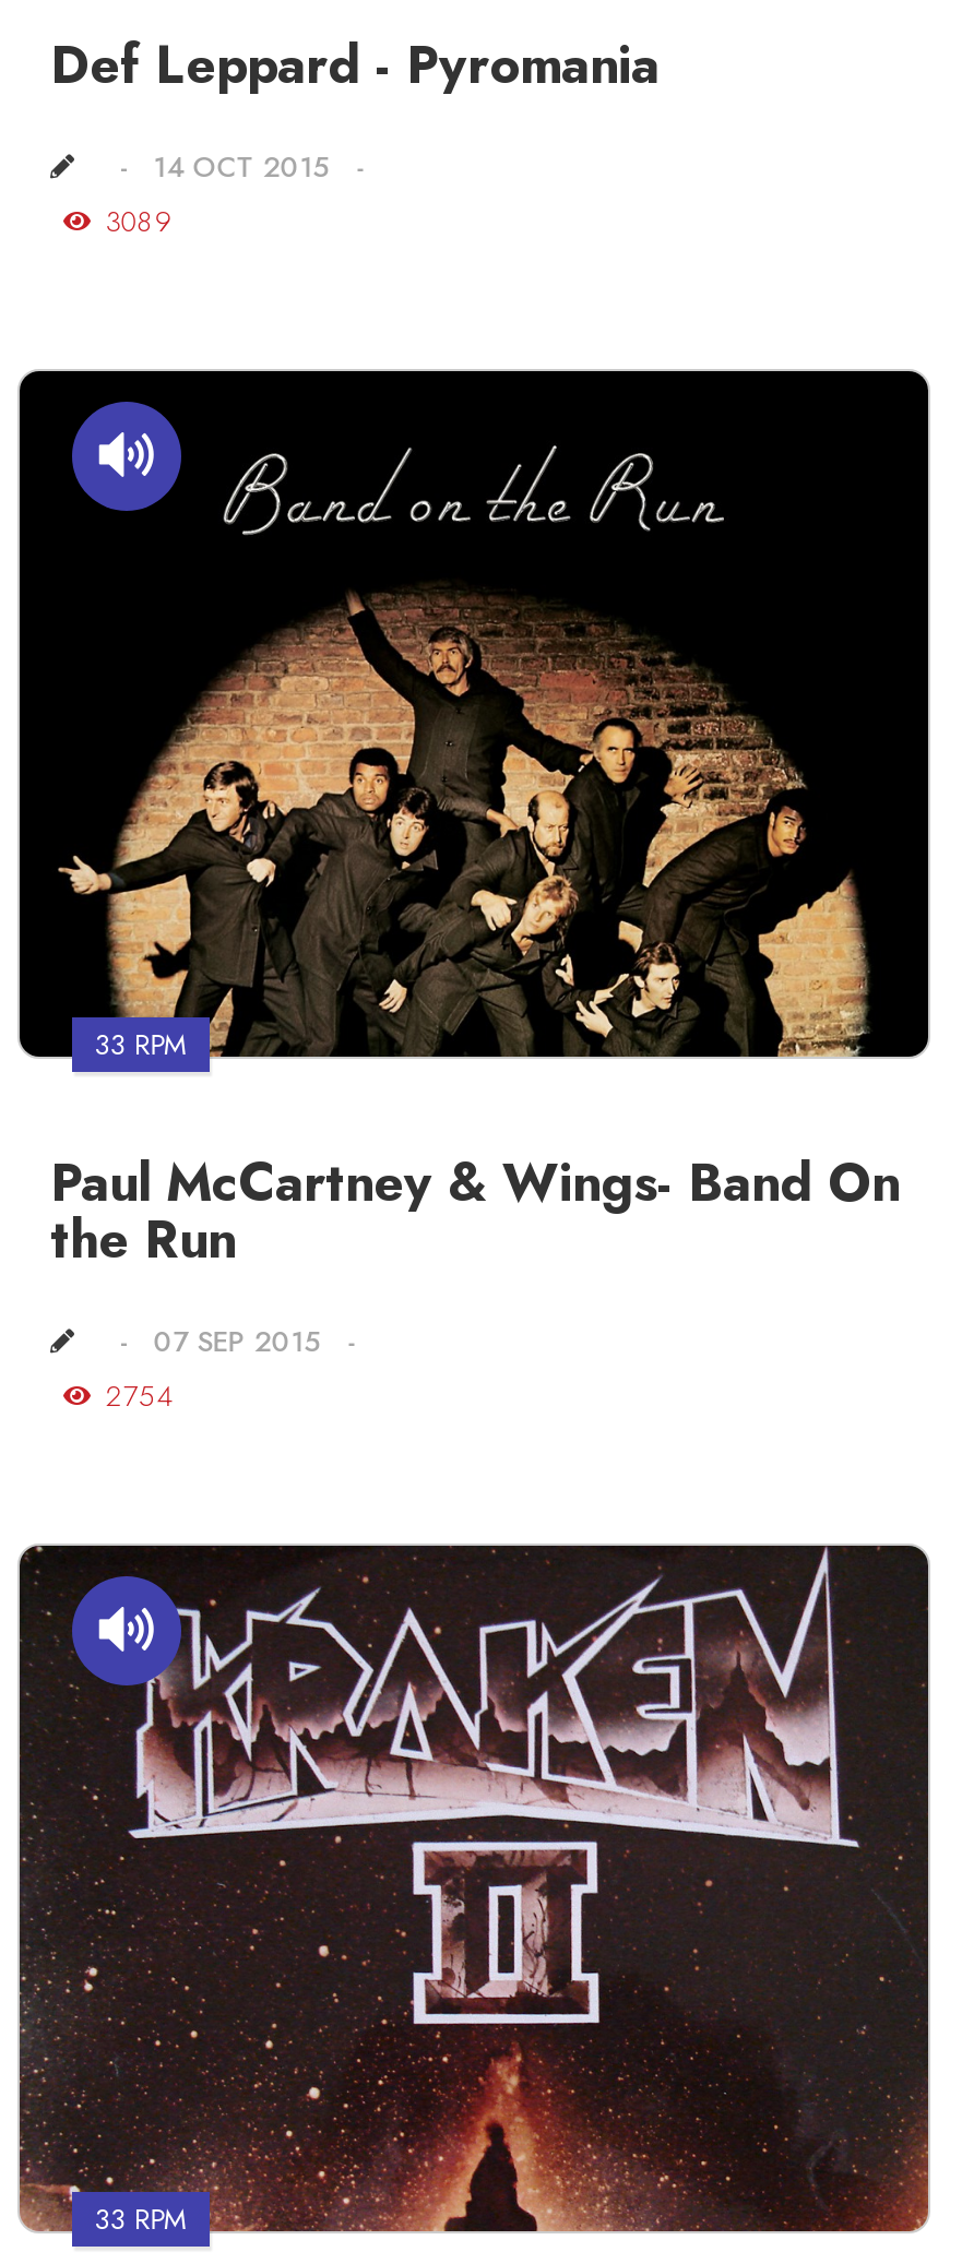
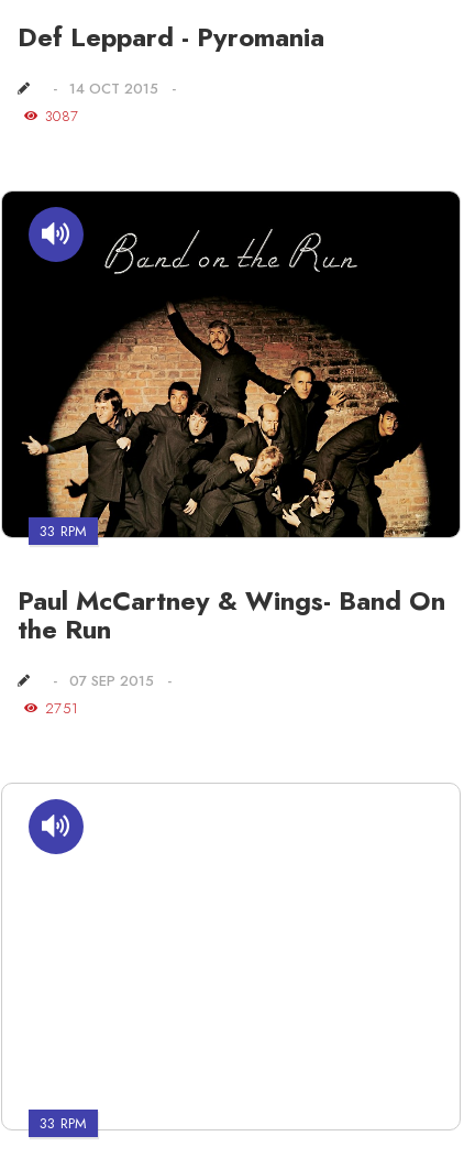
- 3089
+ 3087

- 2754
+ 2751

- [image]
